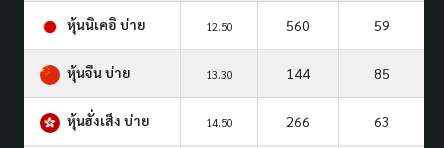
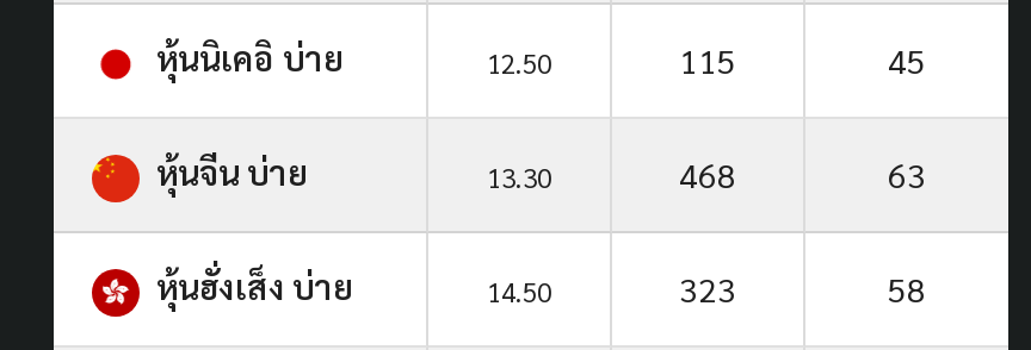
- 560
+ 115

- 59
+ 45

- 144
+ 468

- 85
+ 63

- 266
+ 323

- 63
+ 58
